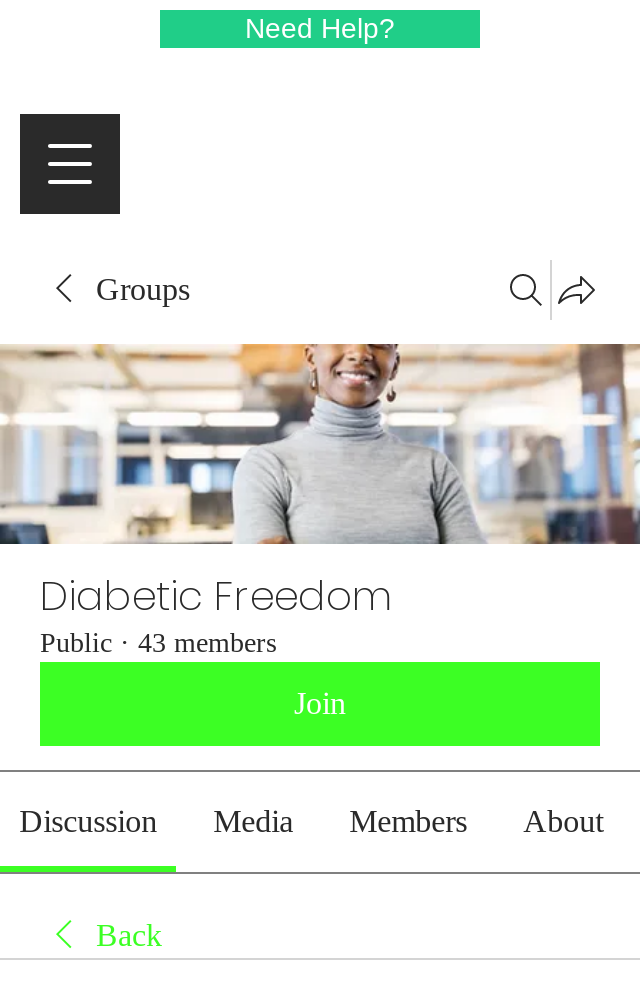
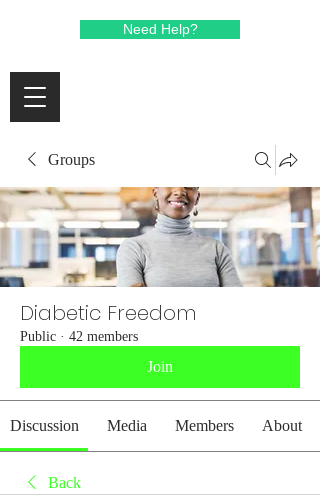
- Public · 43 members
+ Public · 42 members
